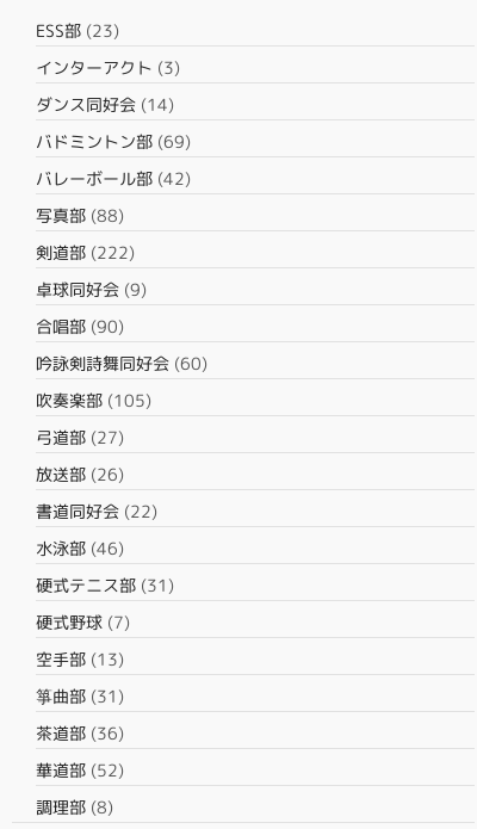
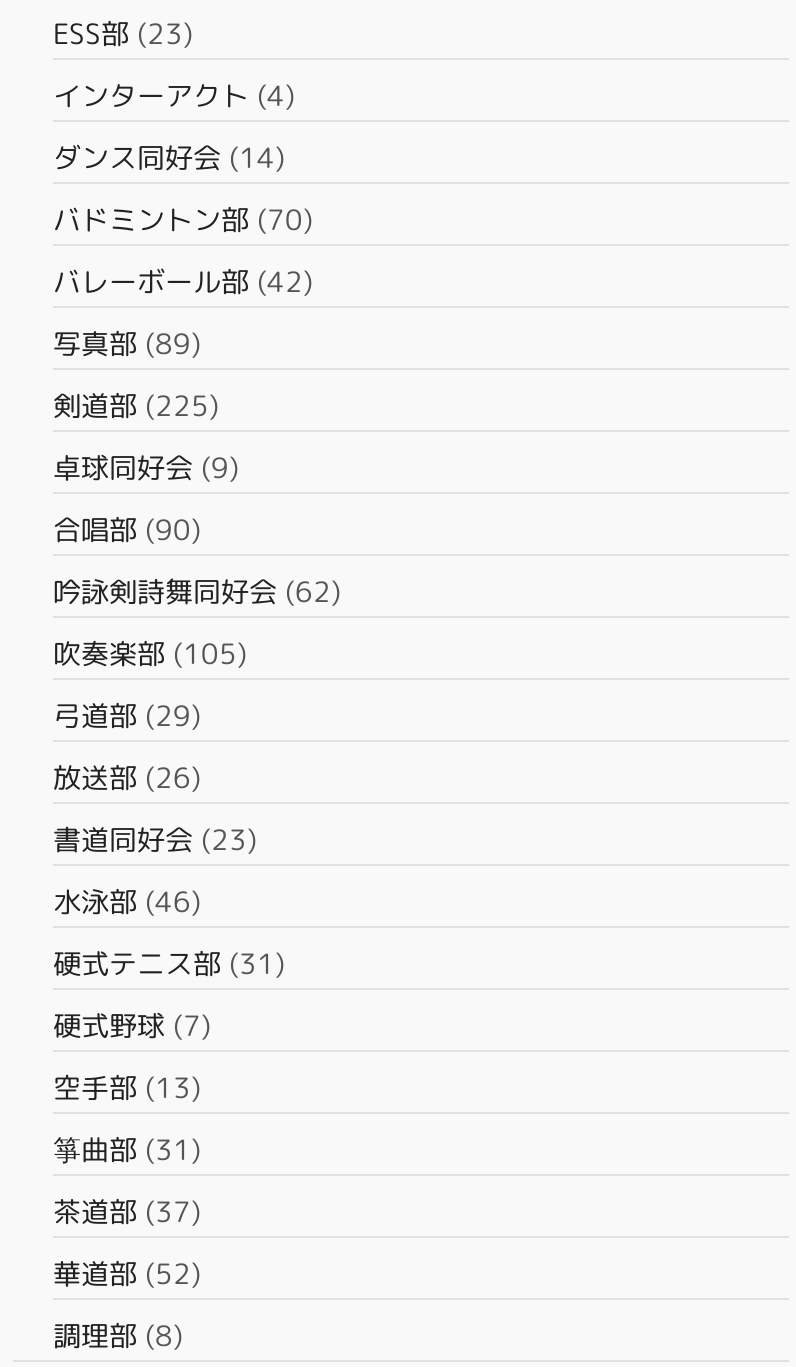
- インターアクト(3)
+ インターアクト(4)

- バドミントン部(69)
+ バドミントン部(70)

- 写真部(88)
+ 写真部(89)

- 剣道部(222)
+ 剣道部(225)

- 吟詠剣詩舞同好会(60)
+ 吟詠剣詩舞同好会(62)

- 弓道部(27)
+ 弓道部(29)

- 書道同好会(22)
+ 書道同好会(23)

- 茶道部(36)
+ 茶道部(37)
